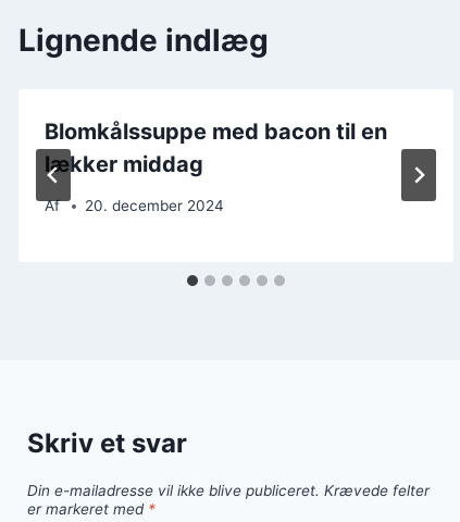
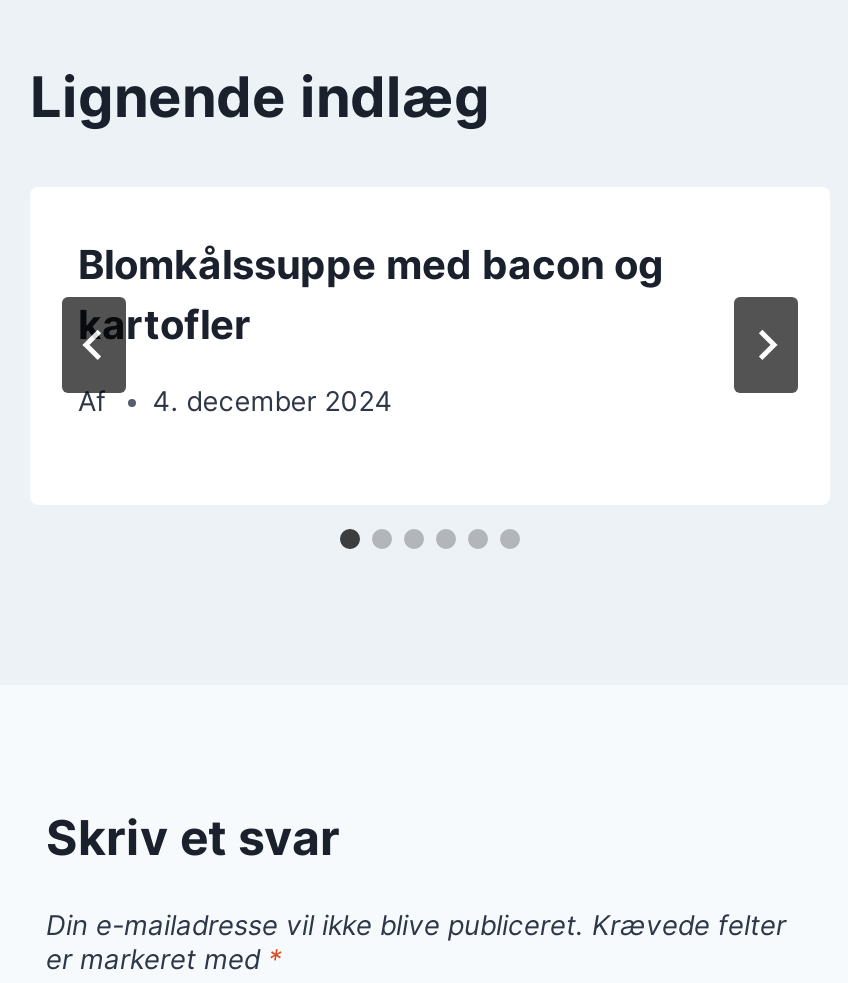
- Blomkålssuppe med bacon til en
- lækker middag
+ Blomkålssuppe med bacon og
+ kartofler

- 20. december 2024
+ 4. december 2024
